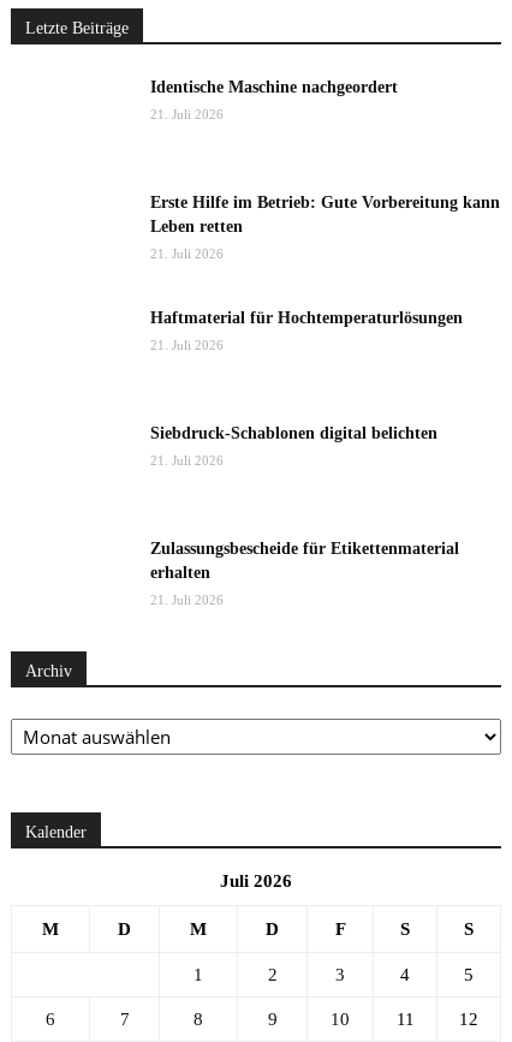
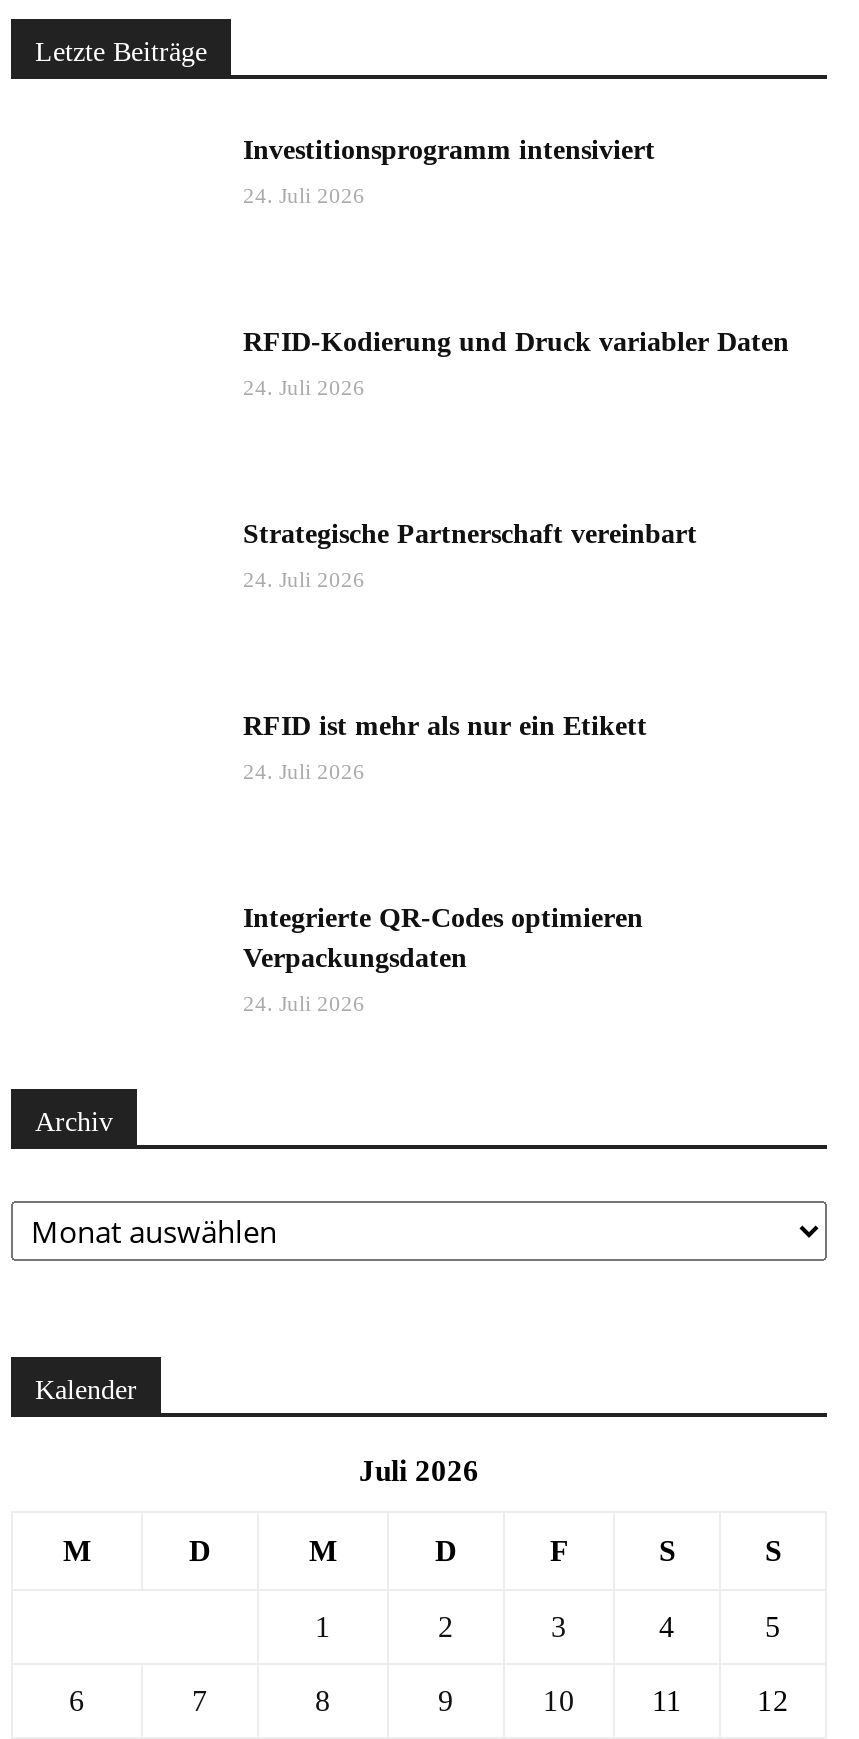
- Identische Maschine nachgeordert
+ Investitionsprogramm intensiviert

- 21. Juli 2026
+ 24. Juli 2026

- Erste Hilfe im Betrieb: Gute Vorbereitung kann
- Leben retten
+ RFID-Kodierung und Druck variabler Daten

- 21. Juli 2026
+ 24. Juli 2026

- Haftmaterial für Hochtemperaturlösungen
+ Strategische Partnerschaft vereinbart

- 21. Juli 2026
+ 24. Juli 2026

- Siebdruck-Schablonen digital belichten
+ RFID ist mehr als nur ein Etikett

- 21. Juli 2026
+ 24. Juli 2026

- Zulassungsbescheide für Etikettenmaterial
- erhalten
+ Integrierte QR-Codes optimieren
+ Verpackungsdaten

- 21. Juli 2026
+ 24. Juli 2026
